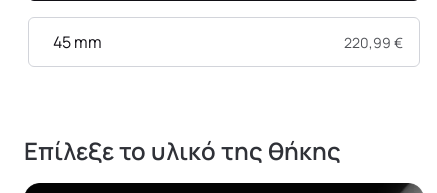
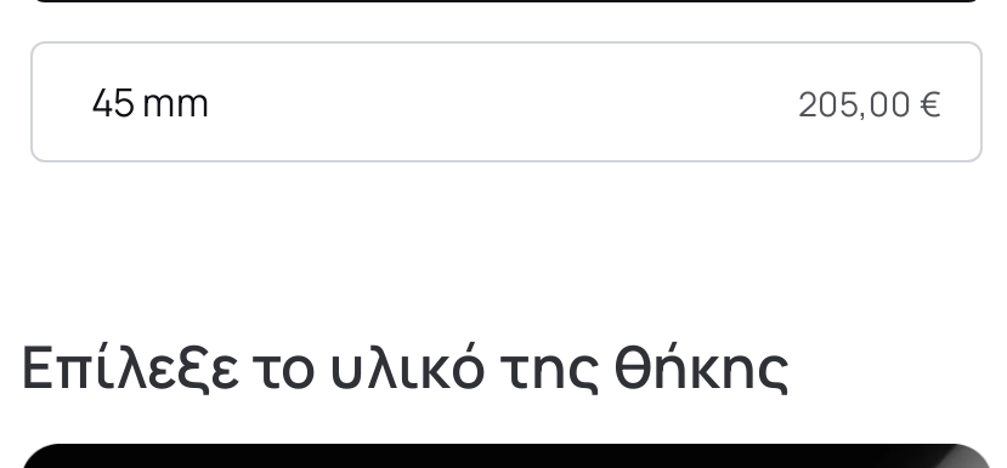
- 220,99 €
+ 205,00 €
